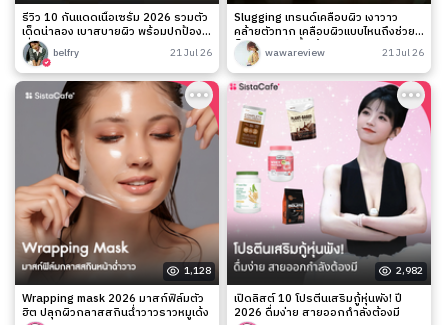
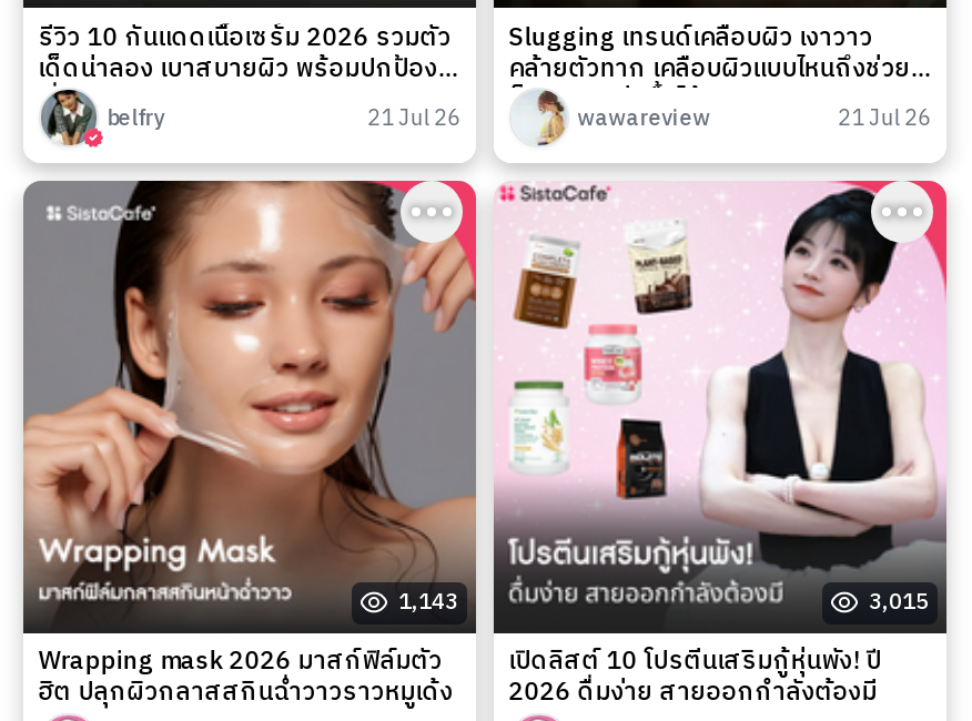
- 1,128
+ 1,143

- 2,982
+ 3,015
